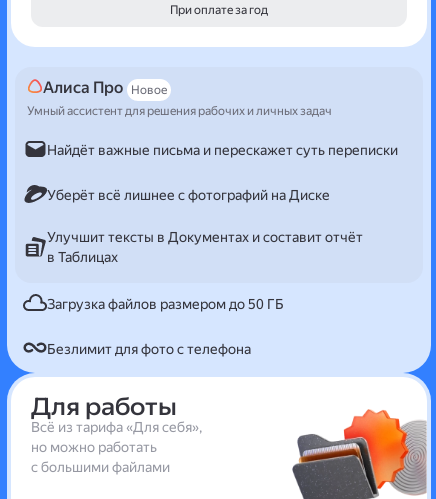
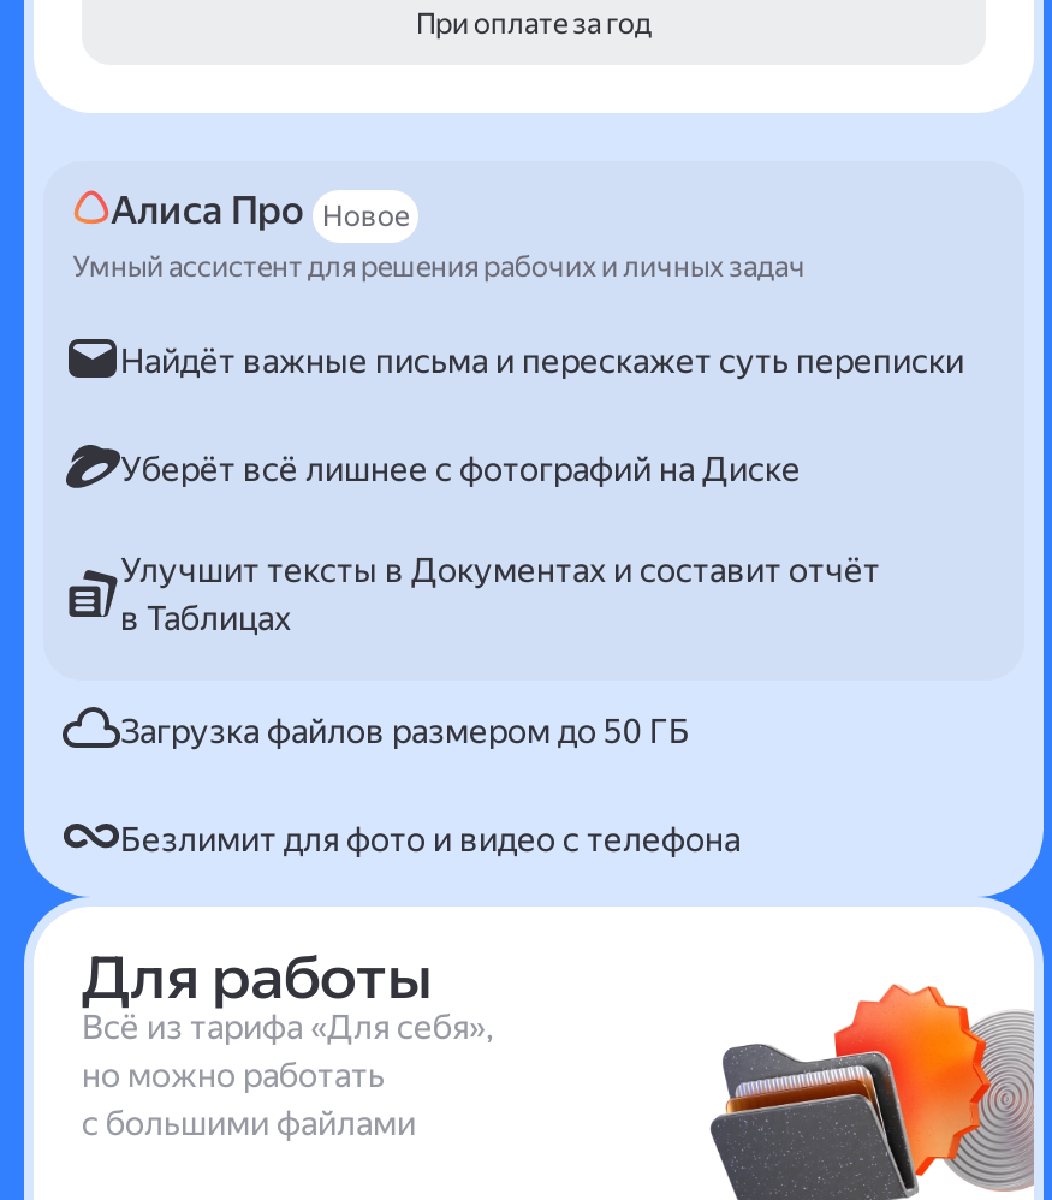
- Безлимит для фото с телефона
+ Безлимит для фото и видео с телефона
